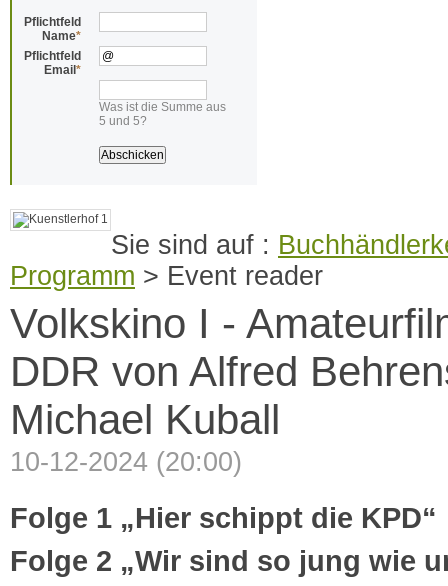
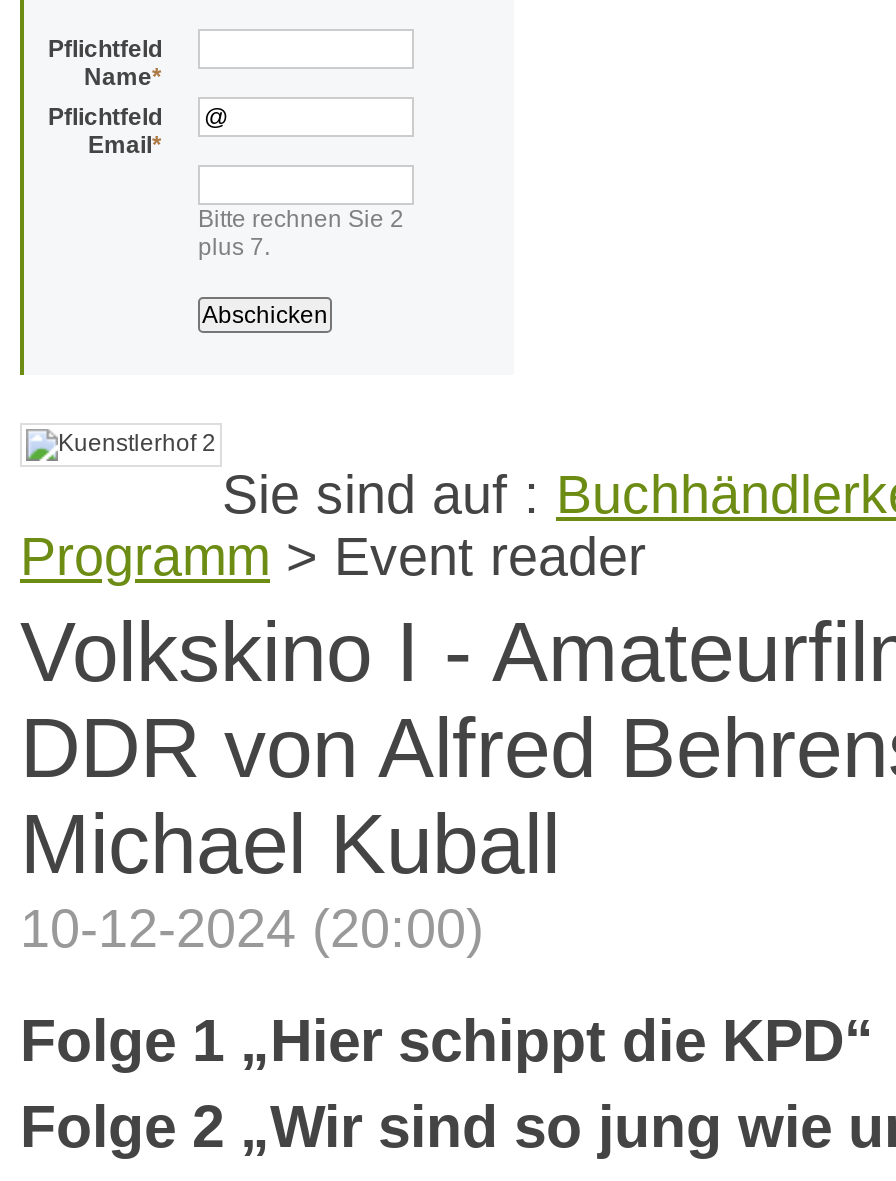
- Was ist die Summe aus
- 5 und 5?
+ Bitte rechnen Sie 2
+ plus 7.
